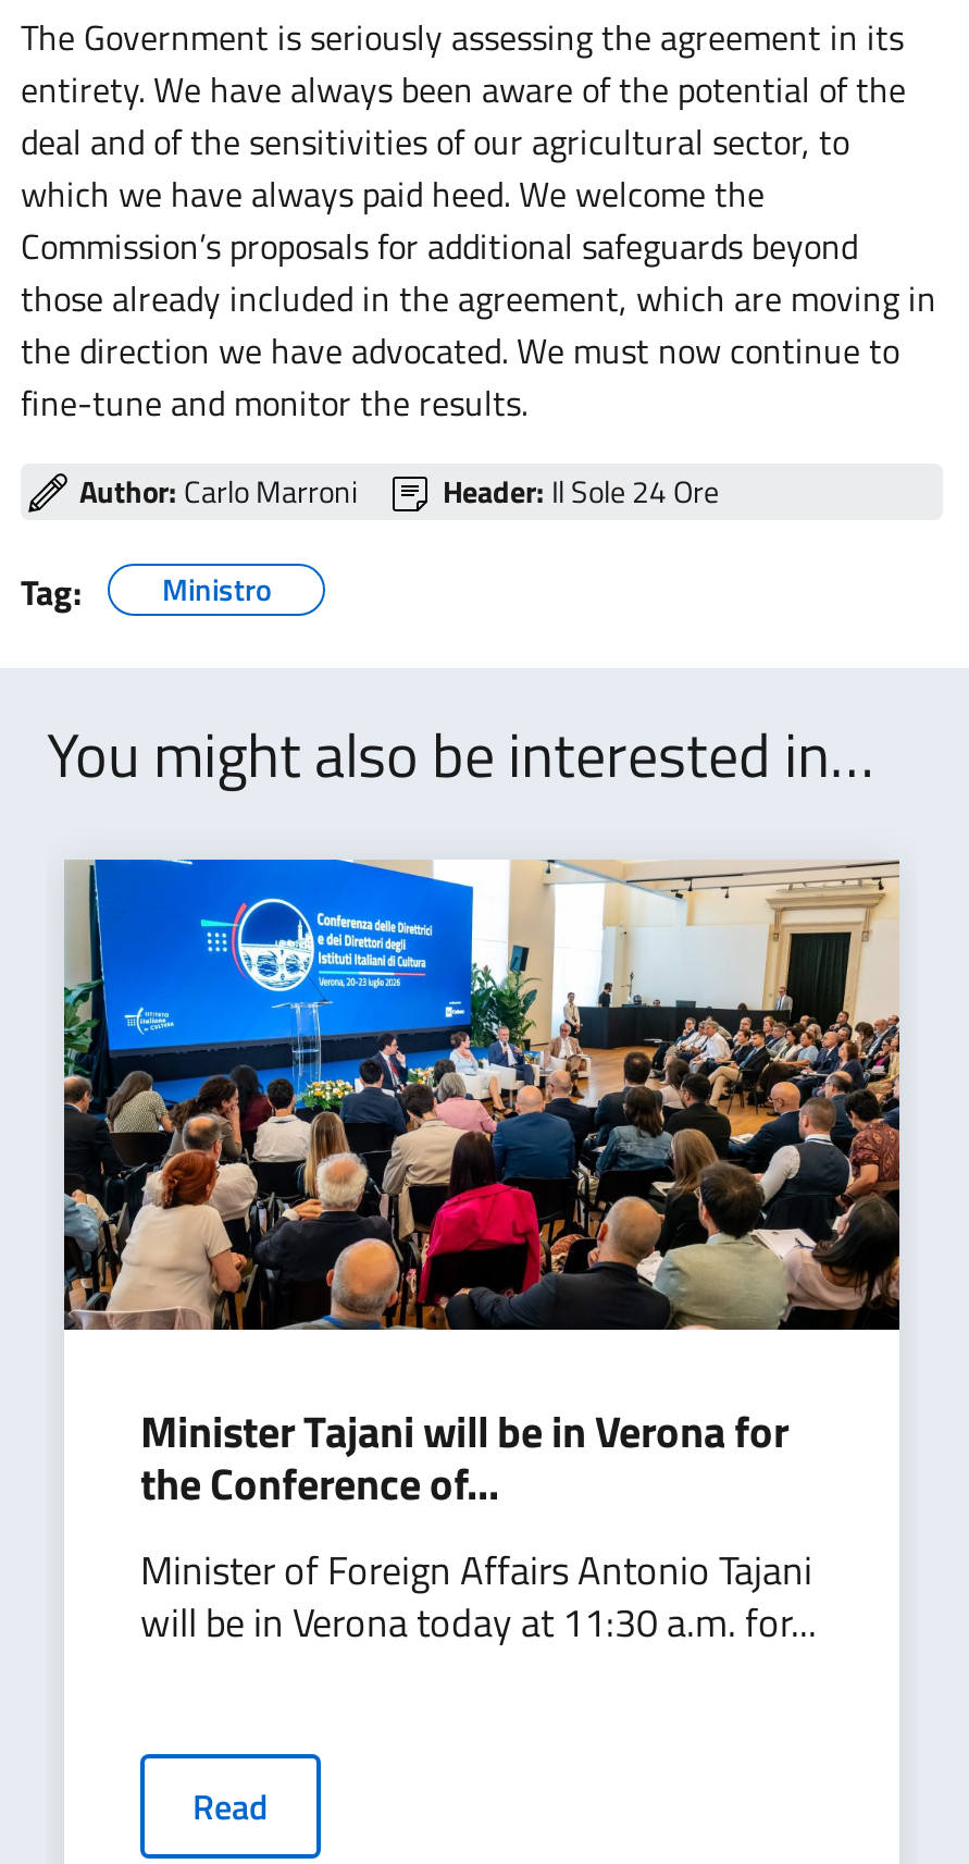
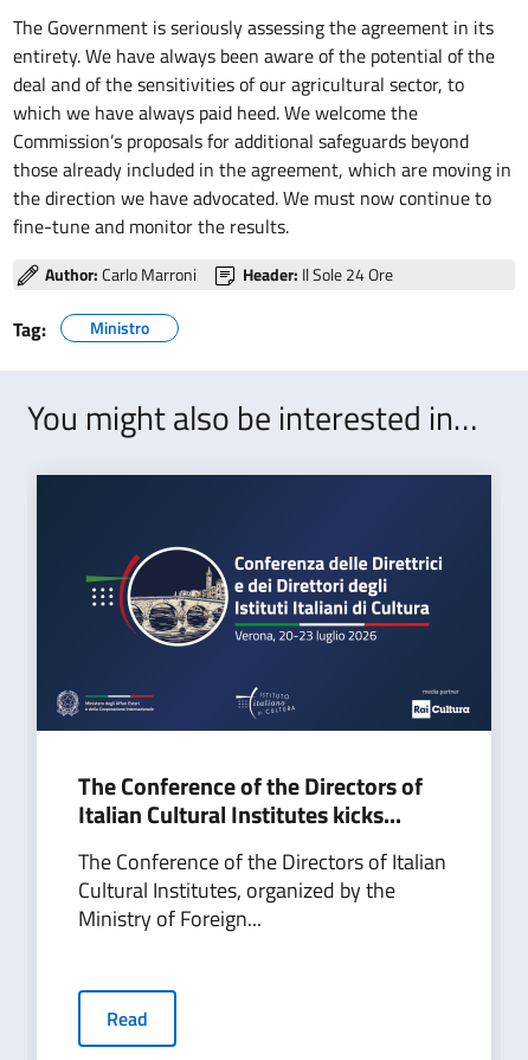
- [image]
- Minister Tajani will be in Verona for
- the Conference of...
- Minister of Foreign Affairs Antonio Tajani
- will be in Verona today at 11:30 a.m. for...
+ [image]
+ The Conference of the Directors of
+ Italian Cultural Institutes kicks...
+ The Conference of the Directors of Italian
+ Cultural Institutes, organized by the
+ Ministry of Foreign...
